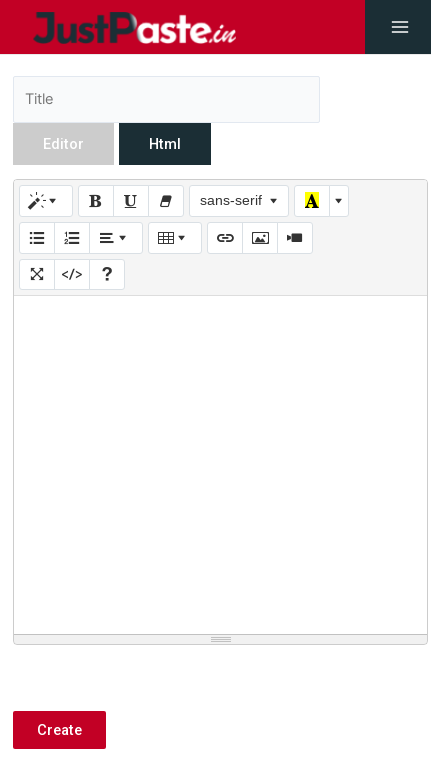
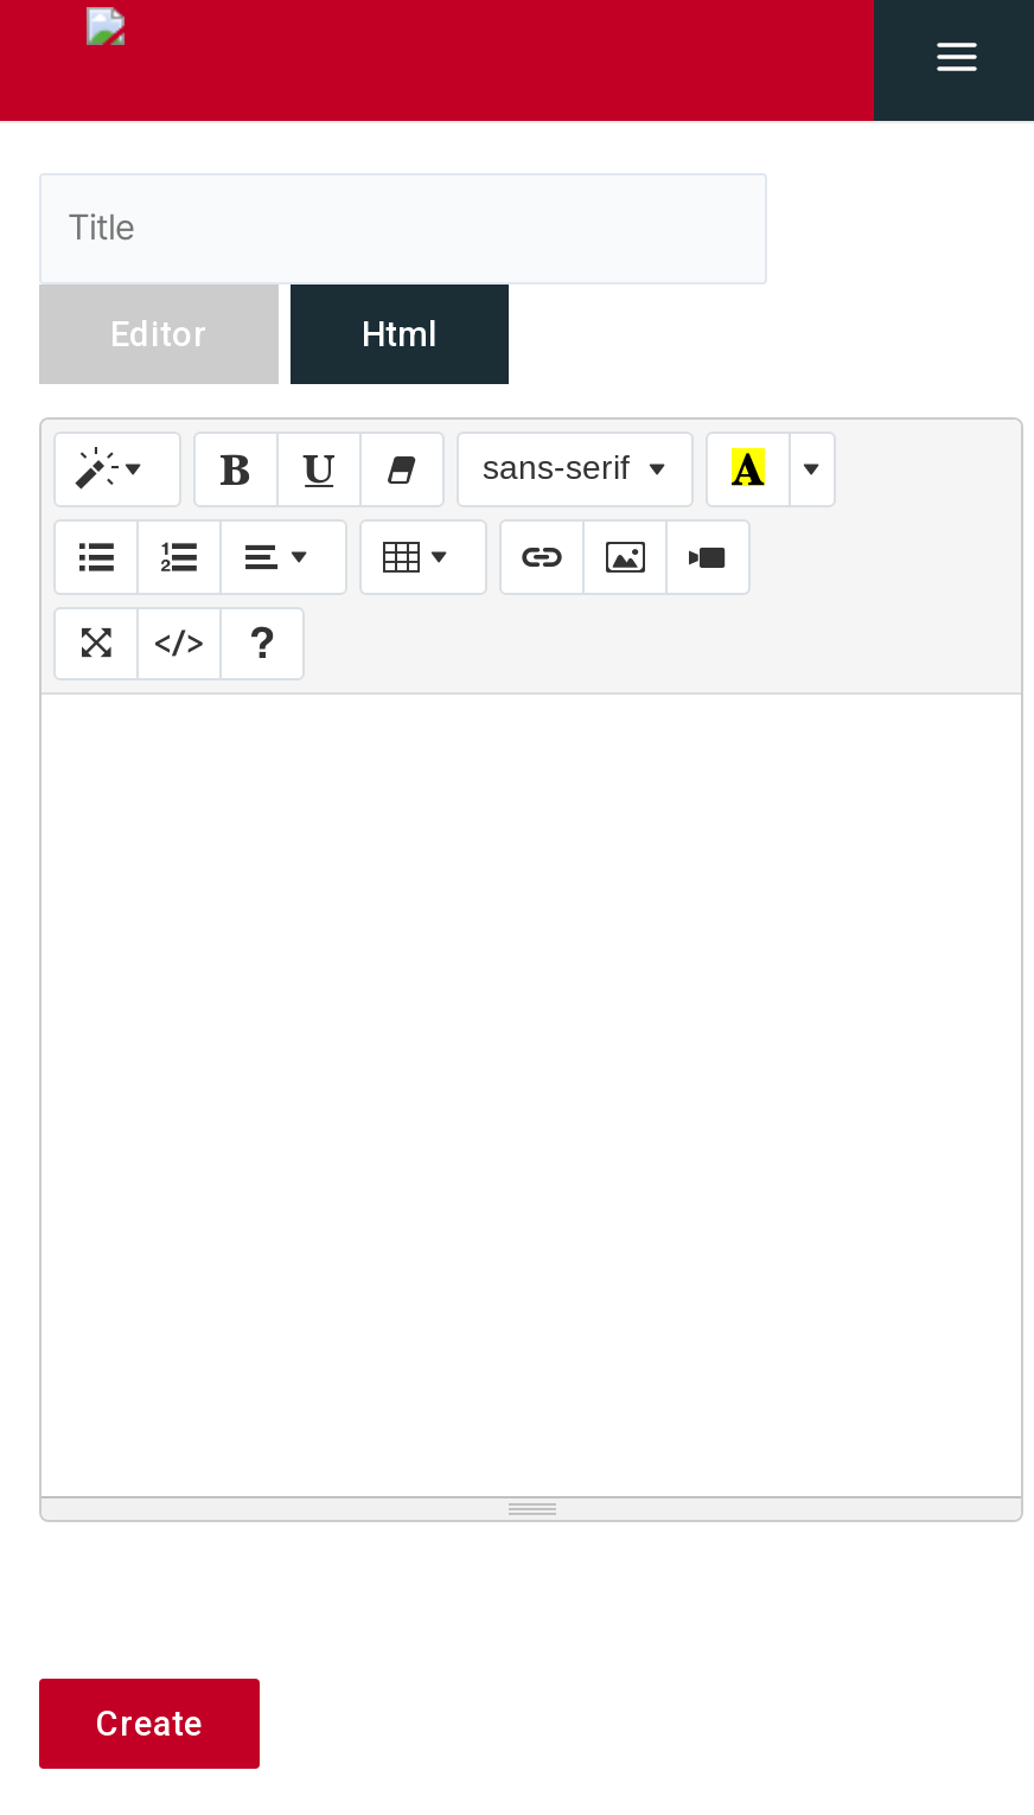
- [image]
